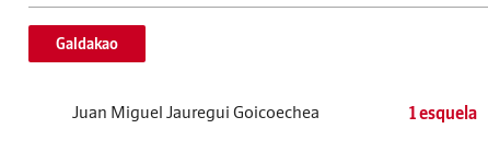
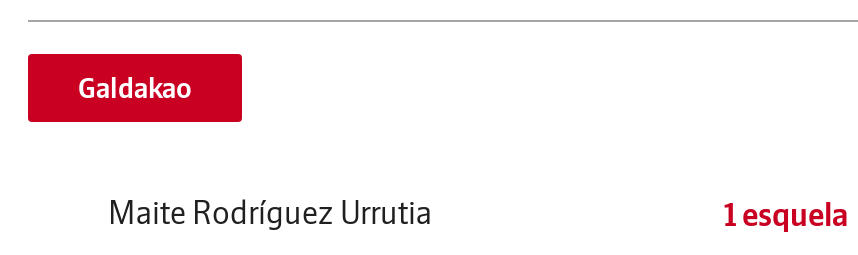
- Juan Miguel Jauregui Goicoechea
+ Maite Rodríguez Urrutia
